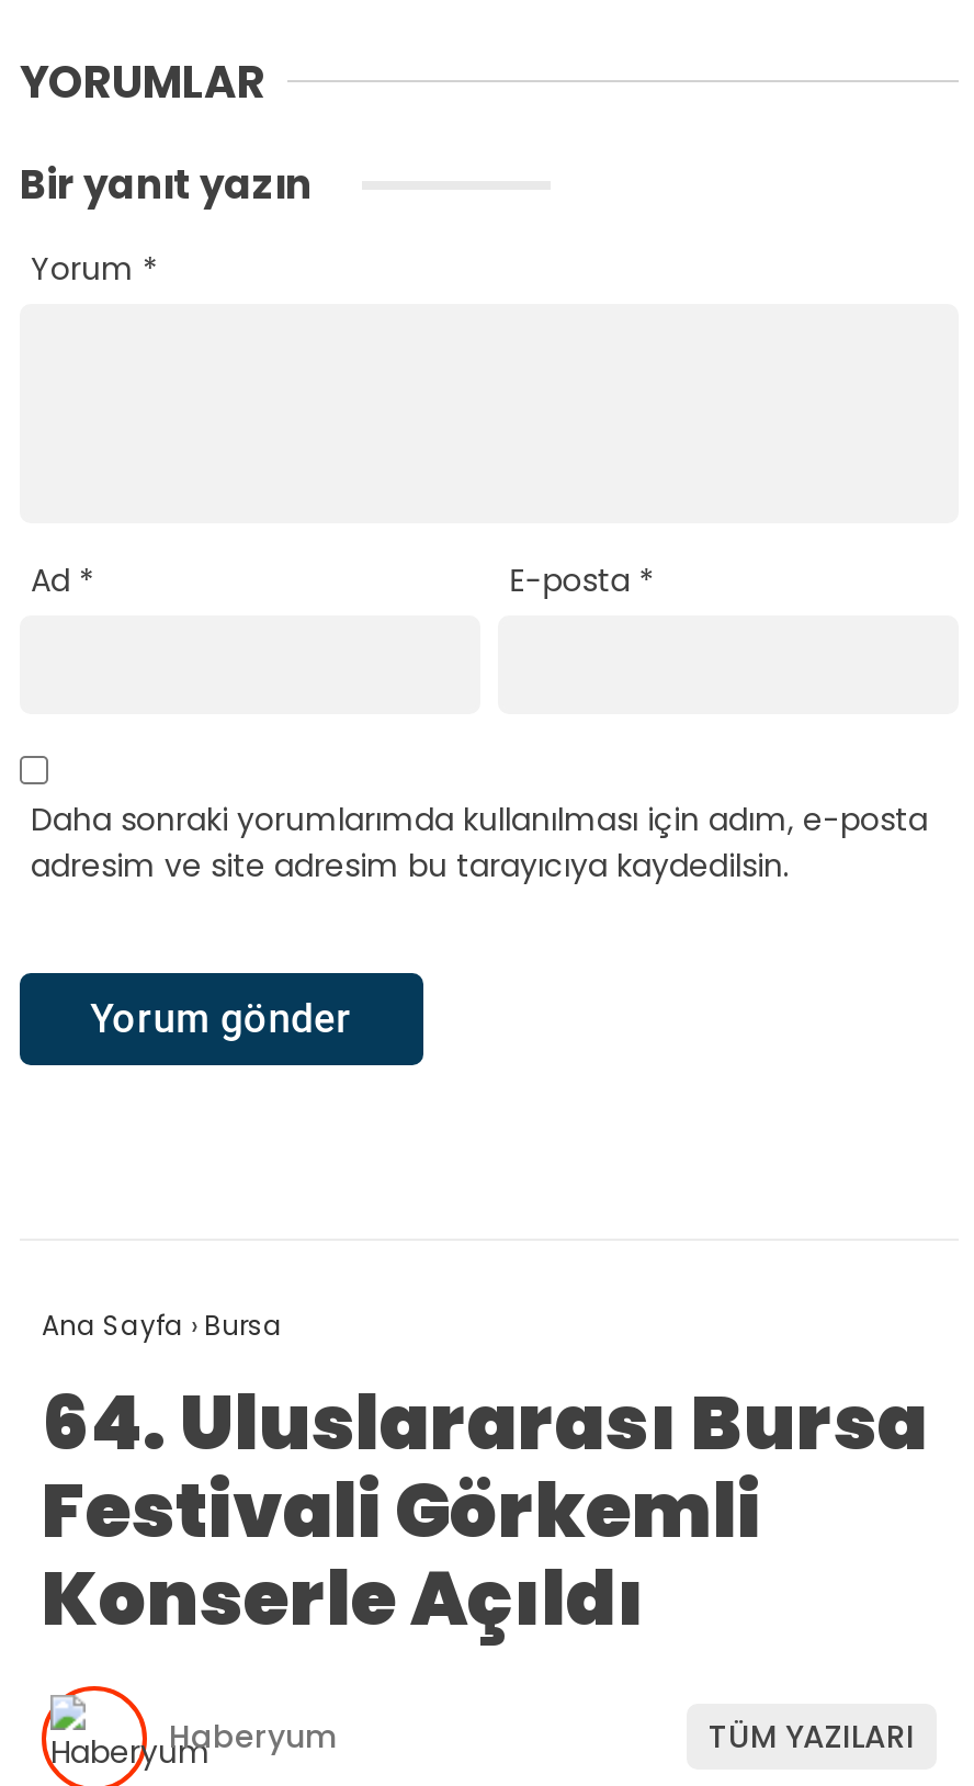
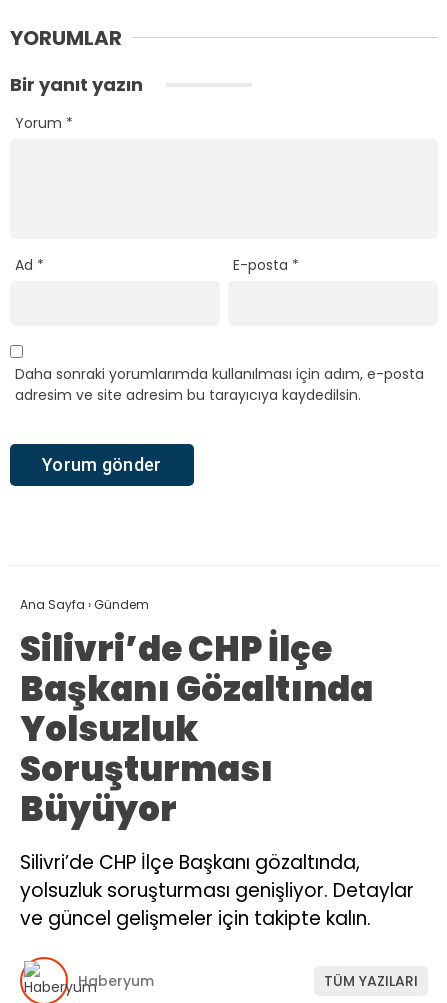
- Ana Sayfa › Bursa
- 64. Uluslararası Bursa
- Festivali Görkemli
- Konserle Açıldı
+ Ana Sayfa › Gündem
+ Silivri’de CHP İlçe
+ Başkanı Gözaltında
+ Yolsuzluk
+ Soruşturması
+ Büyüyor
+ Silivri’de CHP İlçe Başkanı gözaltında,
+ yolsuzluk soruşturması genişliyor. Detaylar
+ ve güncel gelişmeler için takipte kalın.
